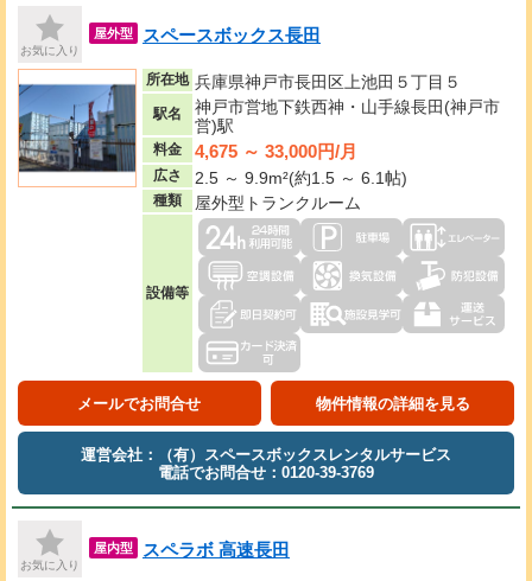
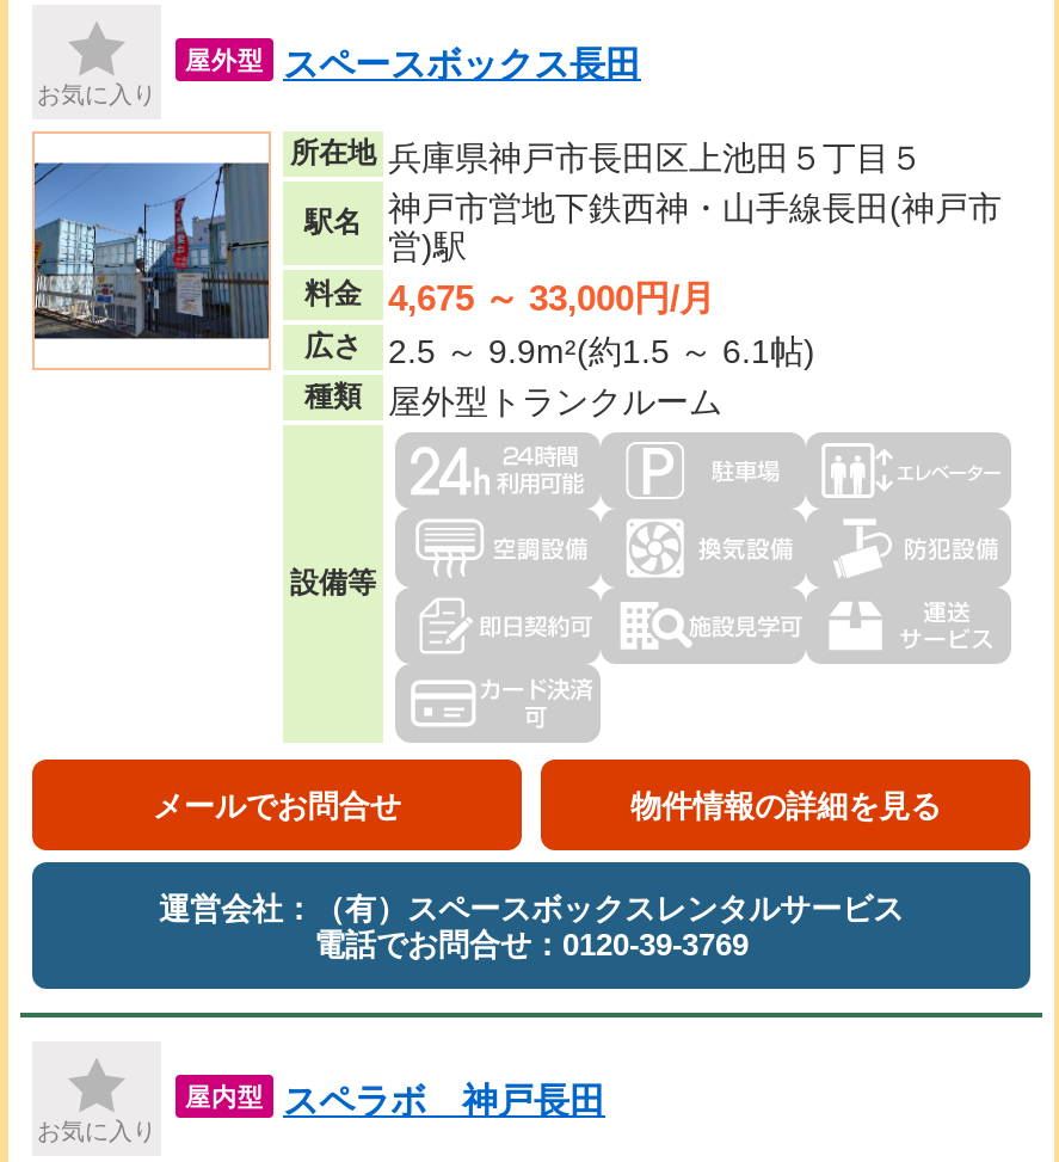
- スペラボ 高速長田
+ スペラボ 神戸長田
